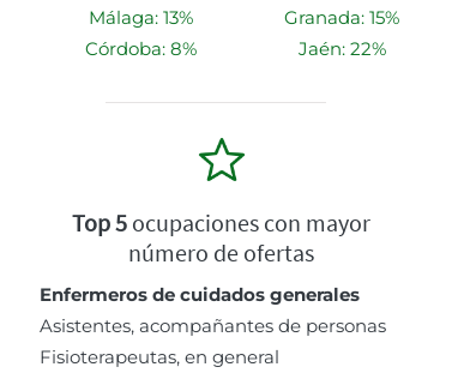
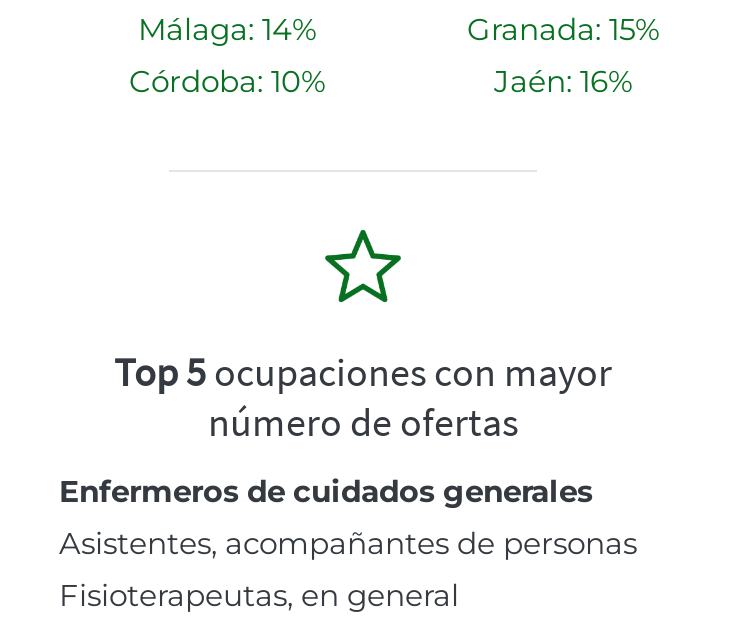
- Málaga: 13%
+ Málaga: 14%

- Córdoba: 8%
+ Córdoba: 10%

- Jaén: 22%
+ Jaén: 16%
